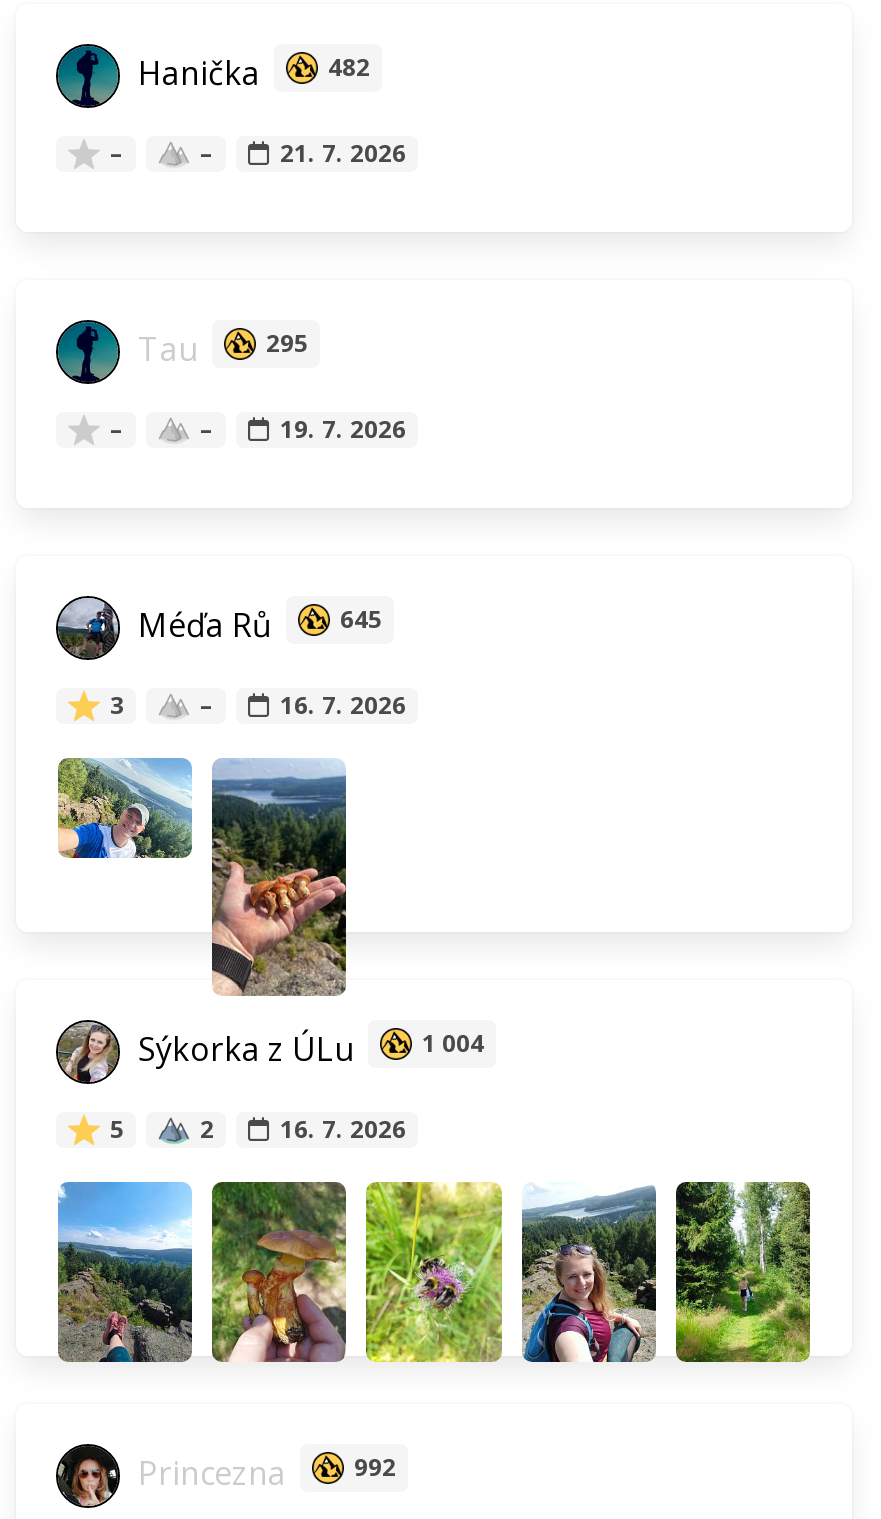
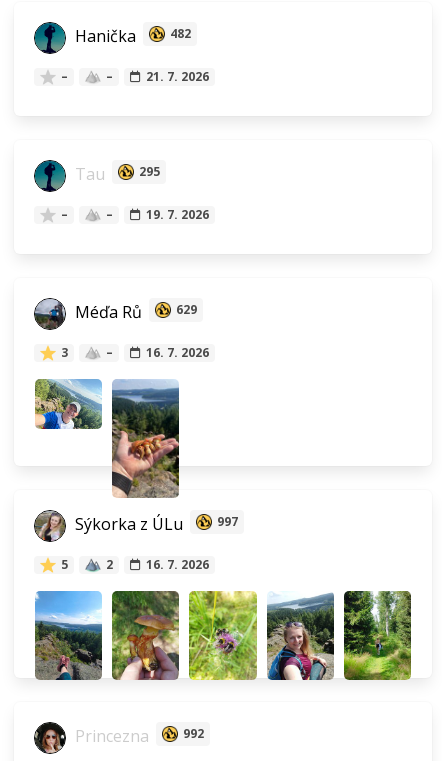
- Méďa Rů 645
+ Méďa Rů 629

- Sýkorka z ÚLu 1 004
+ Sýkorka z ÚLu 997
